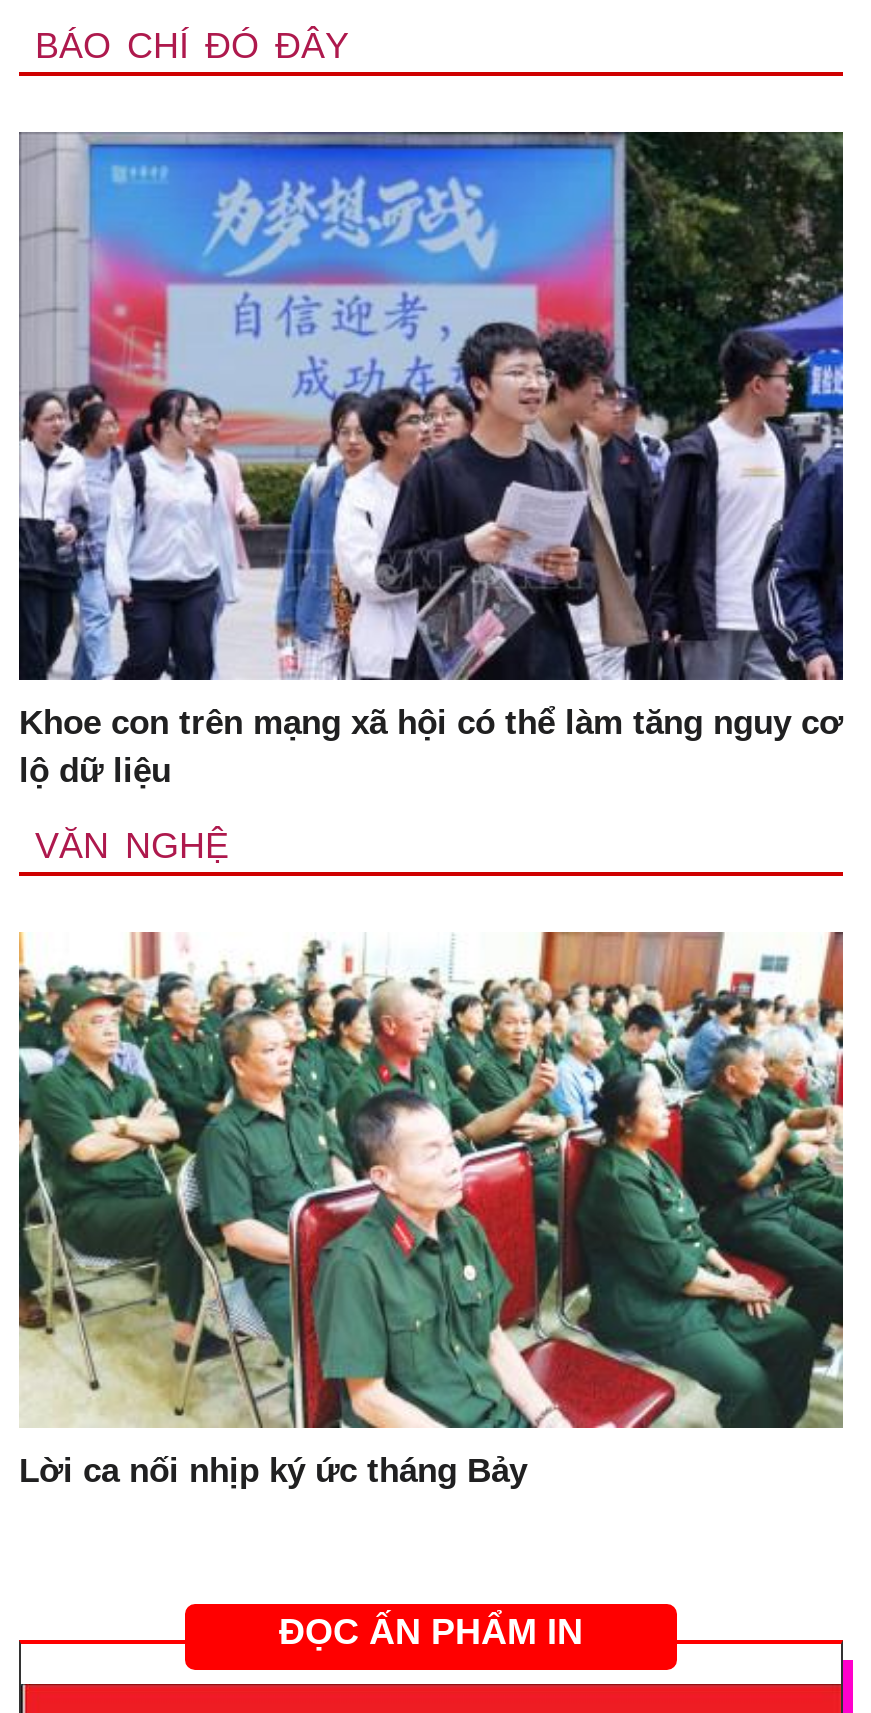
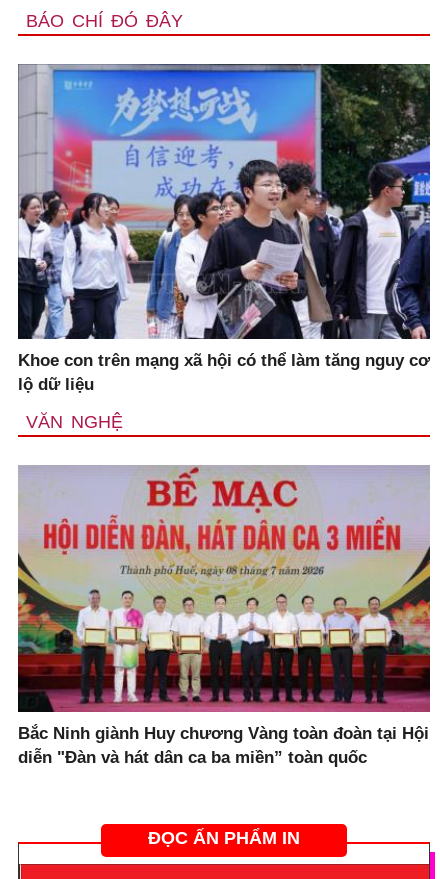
- [image]
- Lời ca nối nhịp ký ức tháng Bảy
+ [image]
+ Bắc Ninh giành Huy chương Vàng toàn đoàn tại Hội
+ diễn "Đàn và hát dân ca ba miền” toàn quốc
